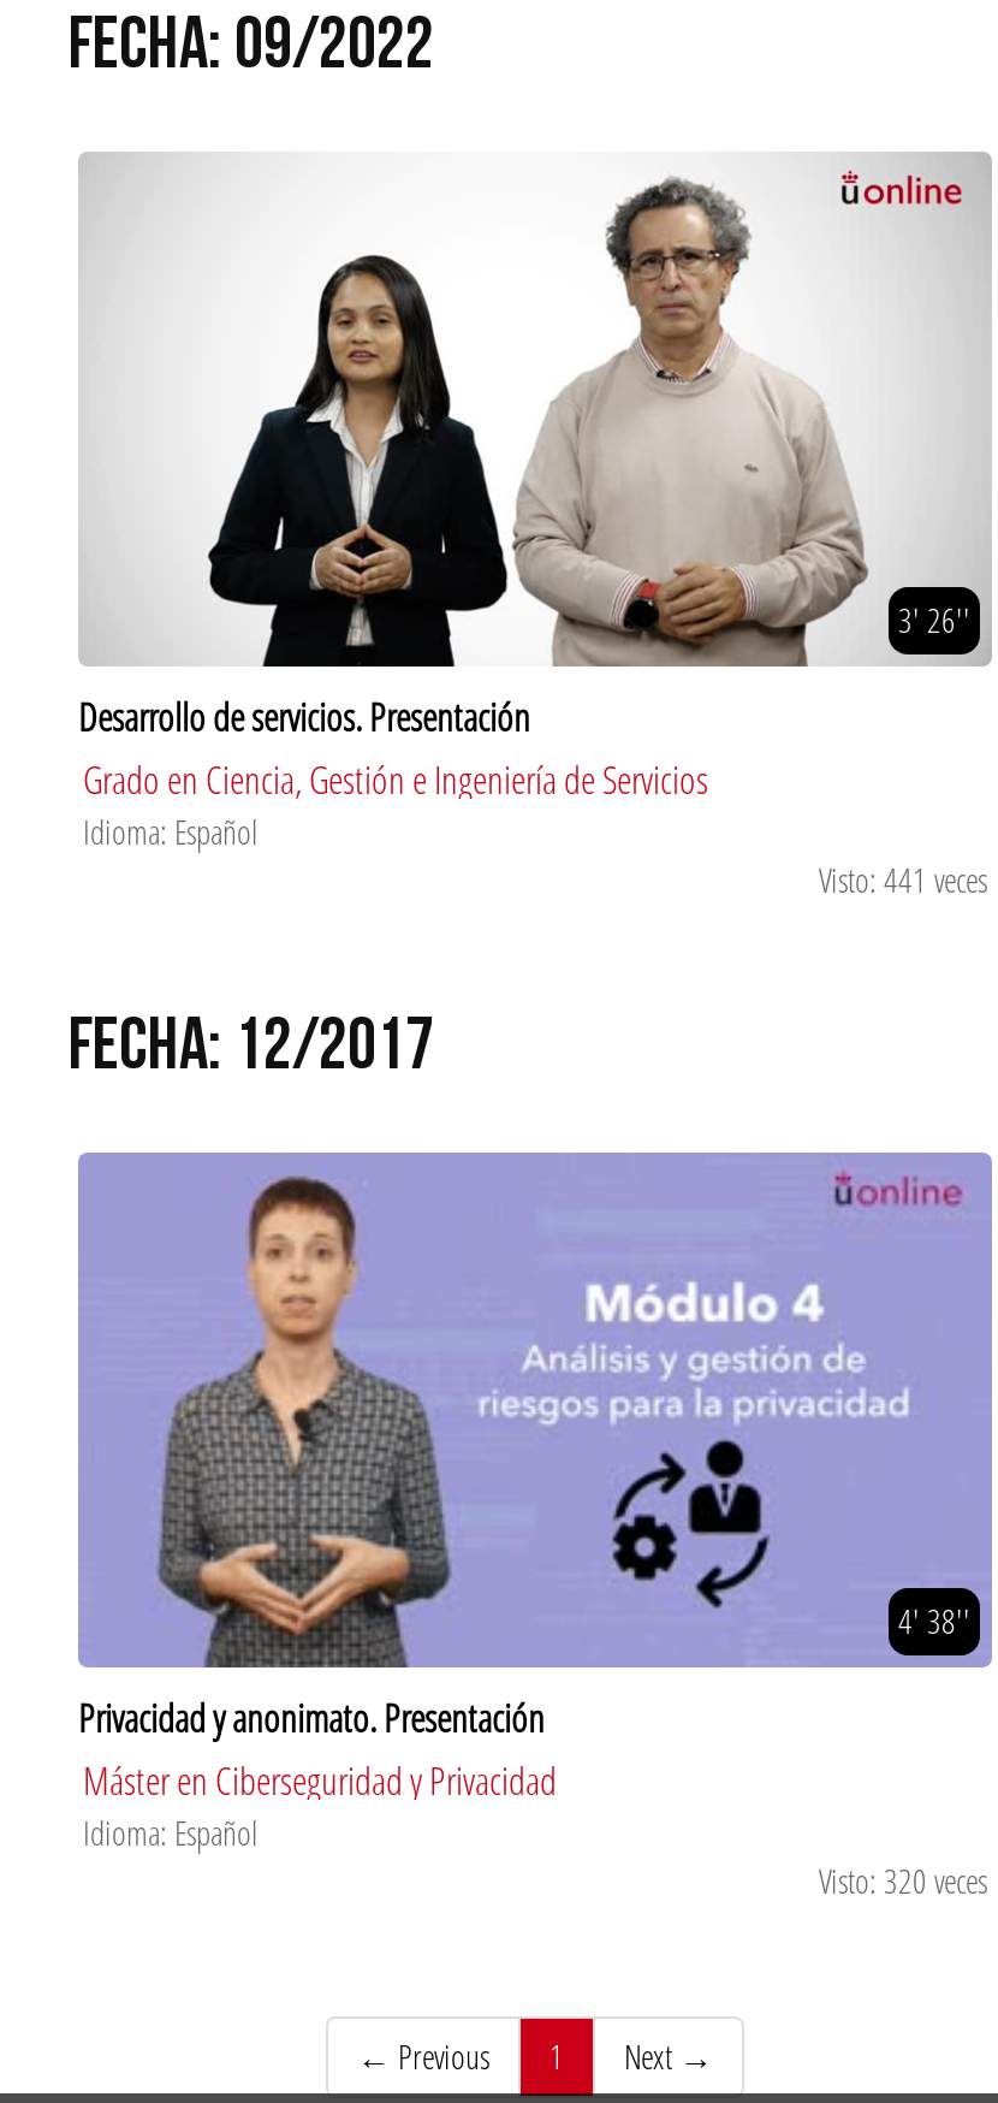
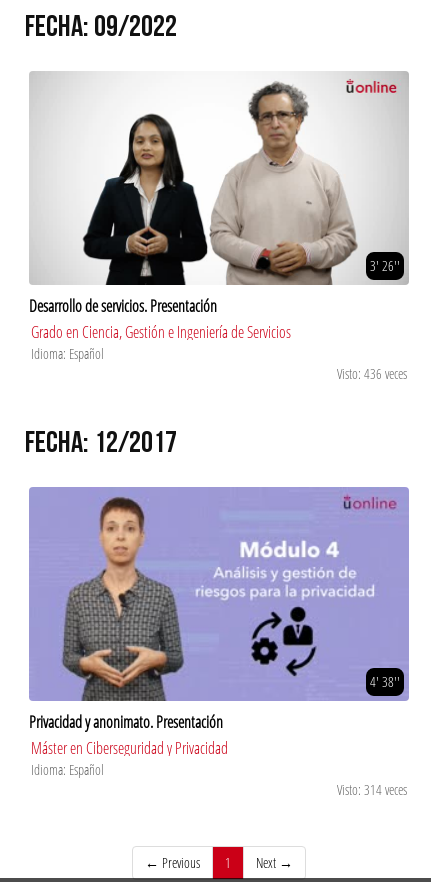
- Visto: 441 veces
+ Visto: 436 veces

- Visto: 320 veces
+ Visto: 314 veces
